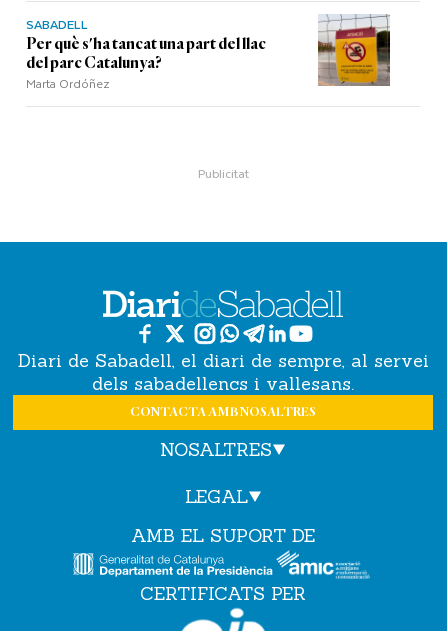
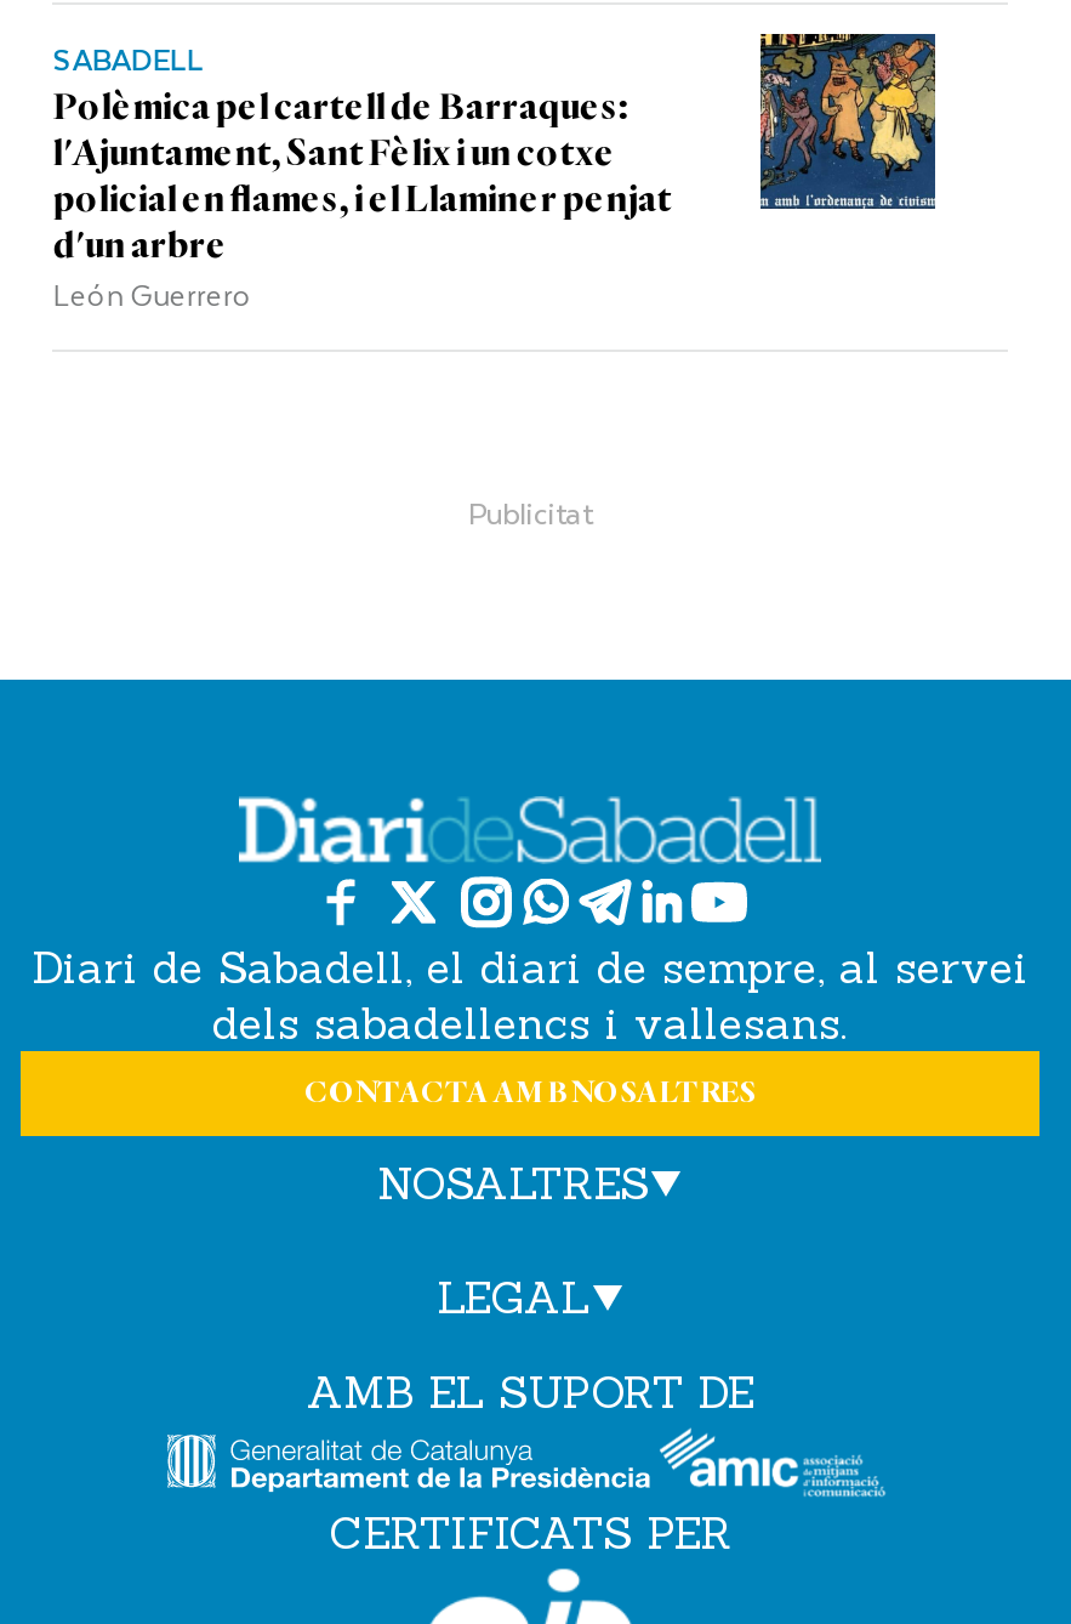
- [image]
+ [image]

- Per què s'ha tancat una part del llac
- del parc Catalunya?
- Marta Ordóñez
+ Polèmica pel cartell de Barraques:
+ l'Ajuntament, Sant Fèlix i un cotxe
+ policial en flames, i el Llaminer penjat
+ d'un arbre
+ León Guerrero
